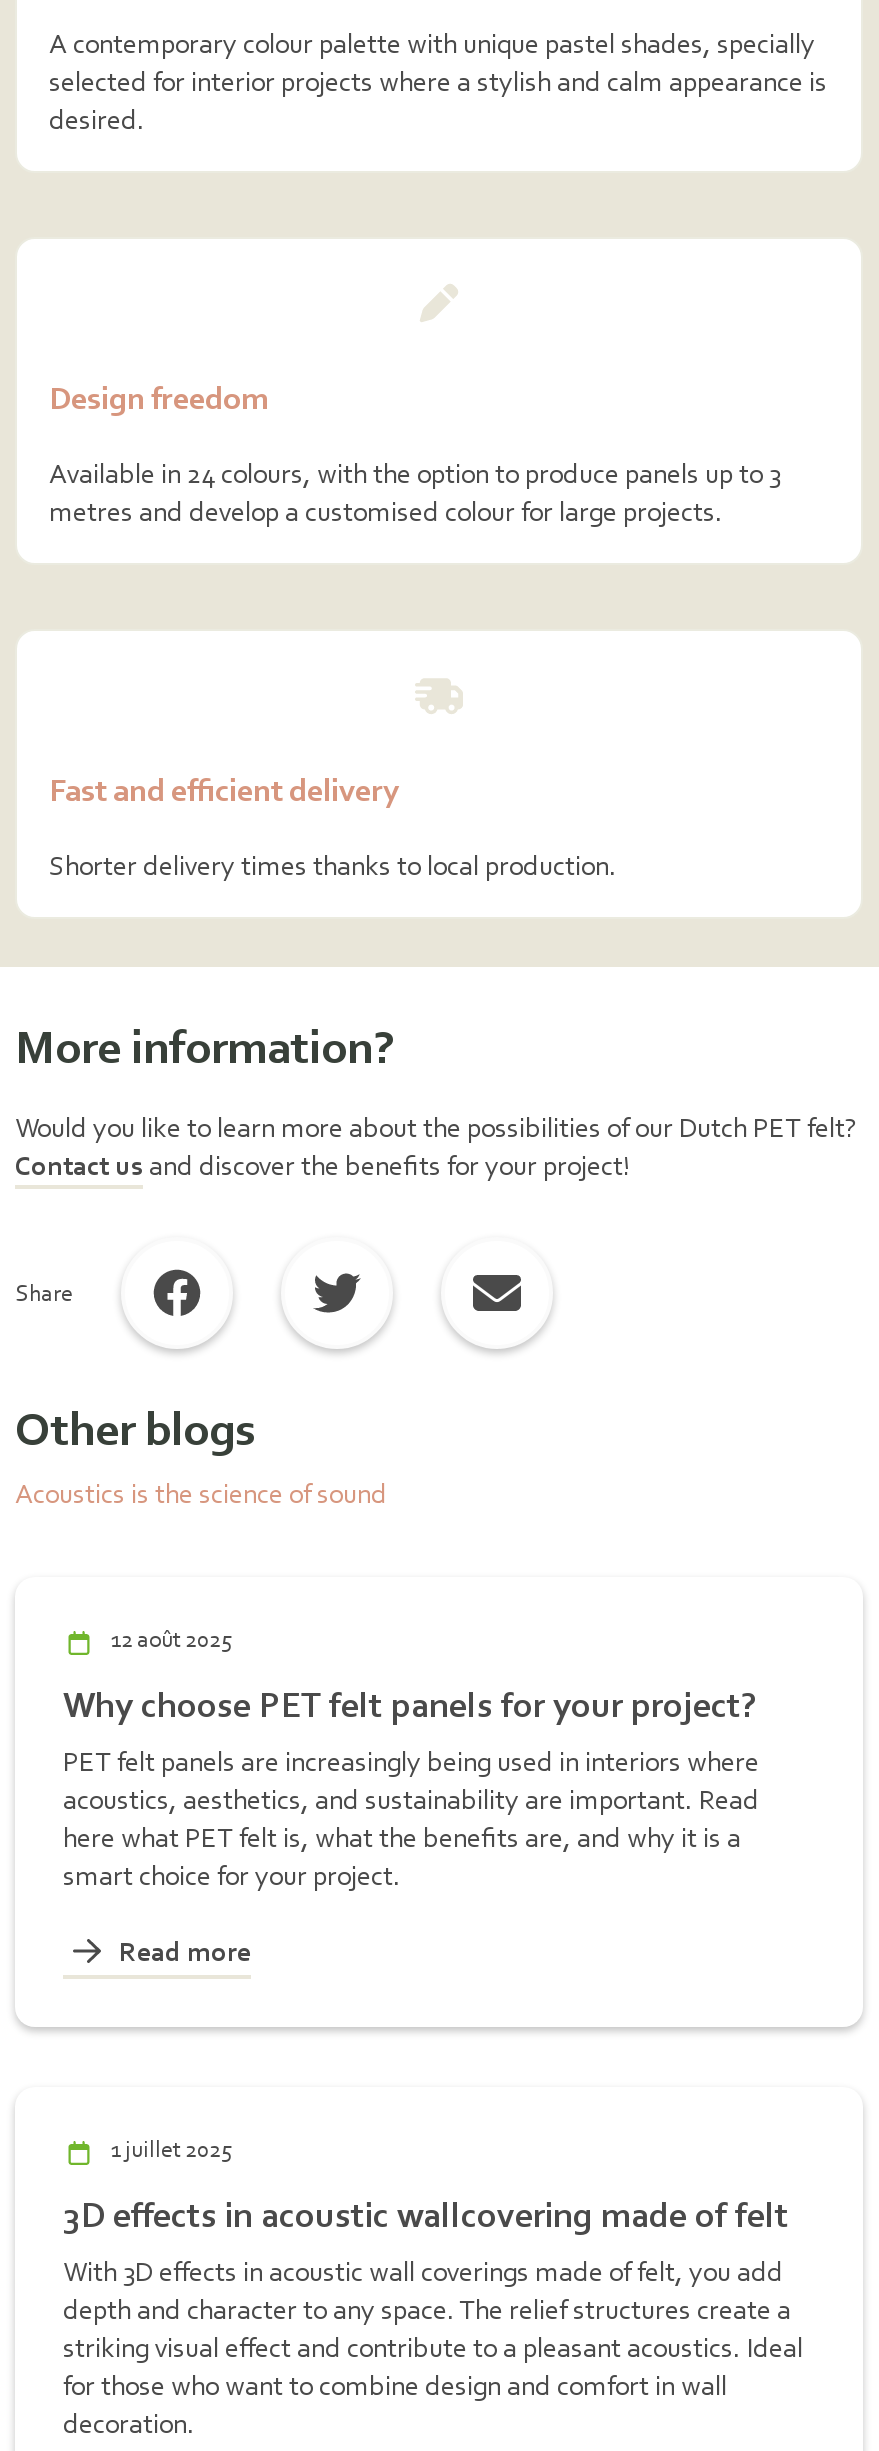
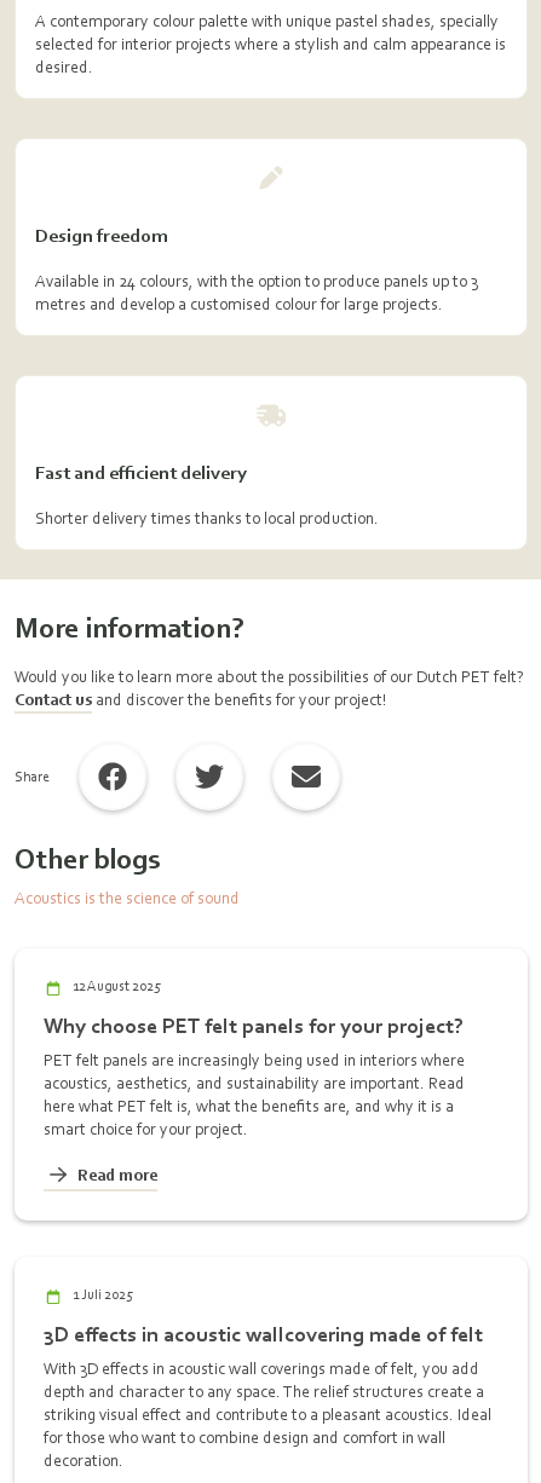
- 12 août 2025
+ 12 August 2025

- 1 juillet 2025
+ 1 Juli 2025
